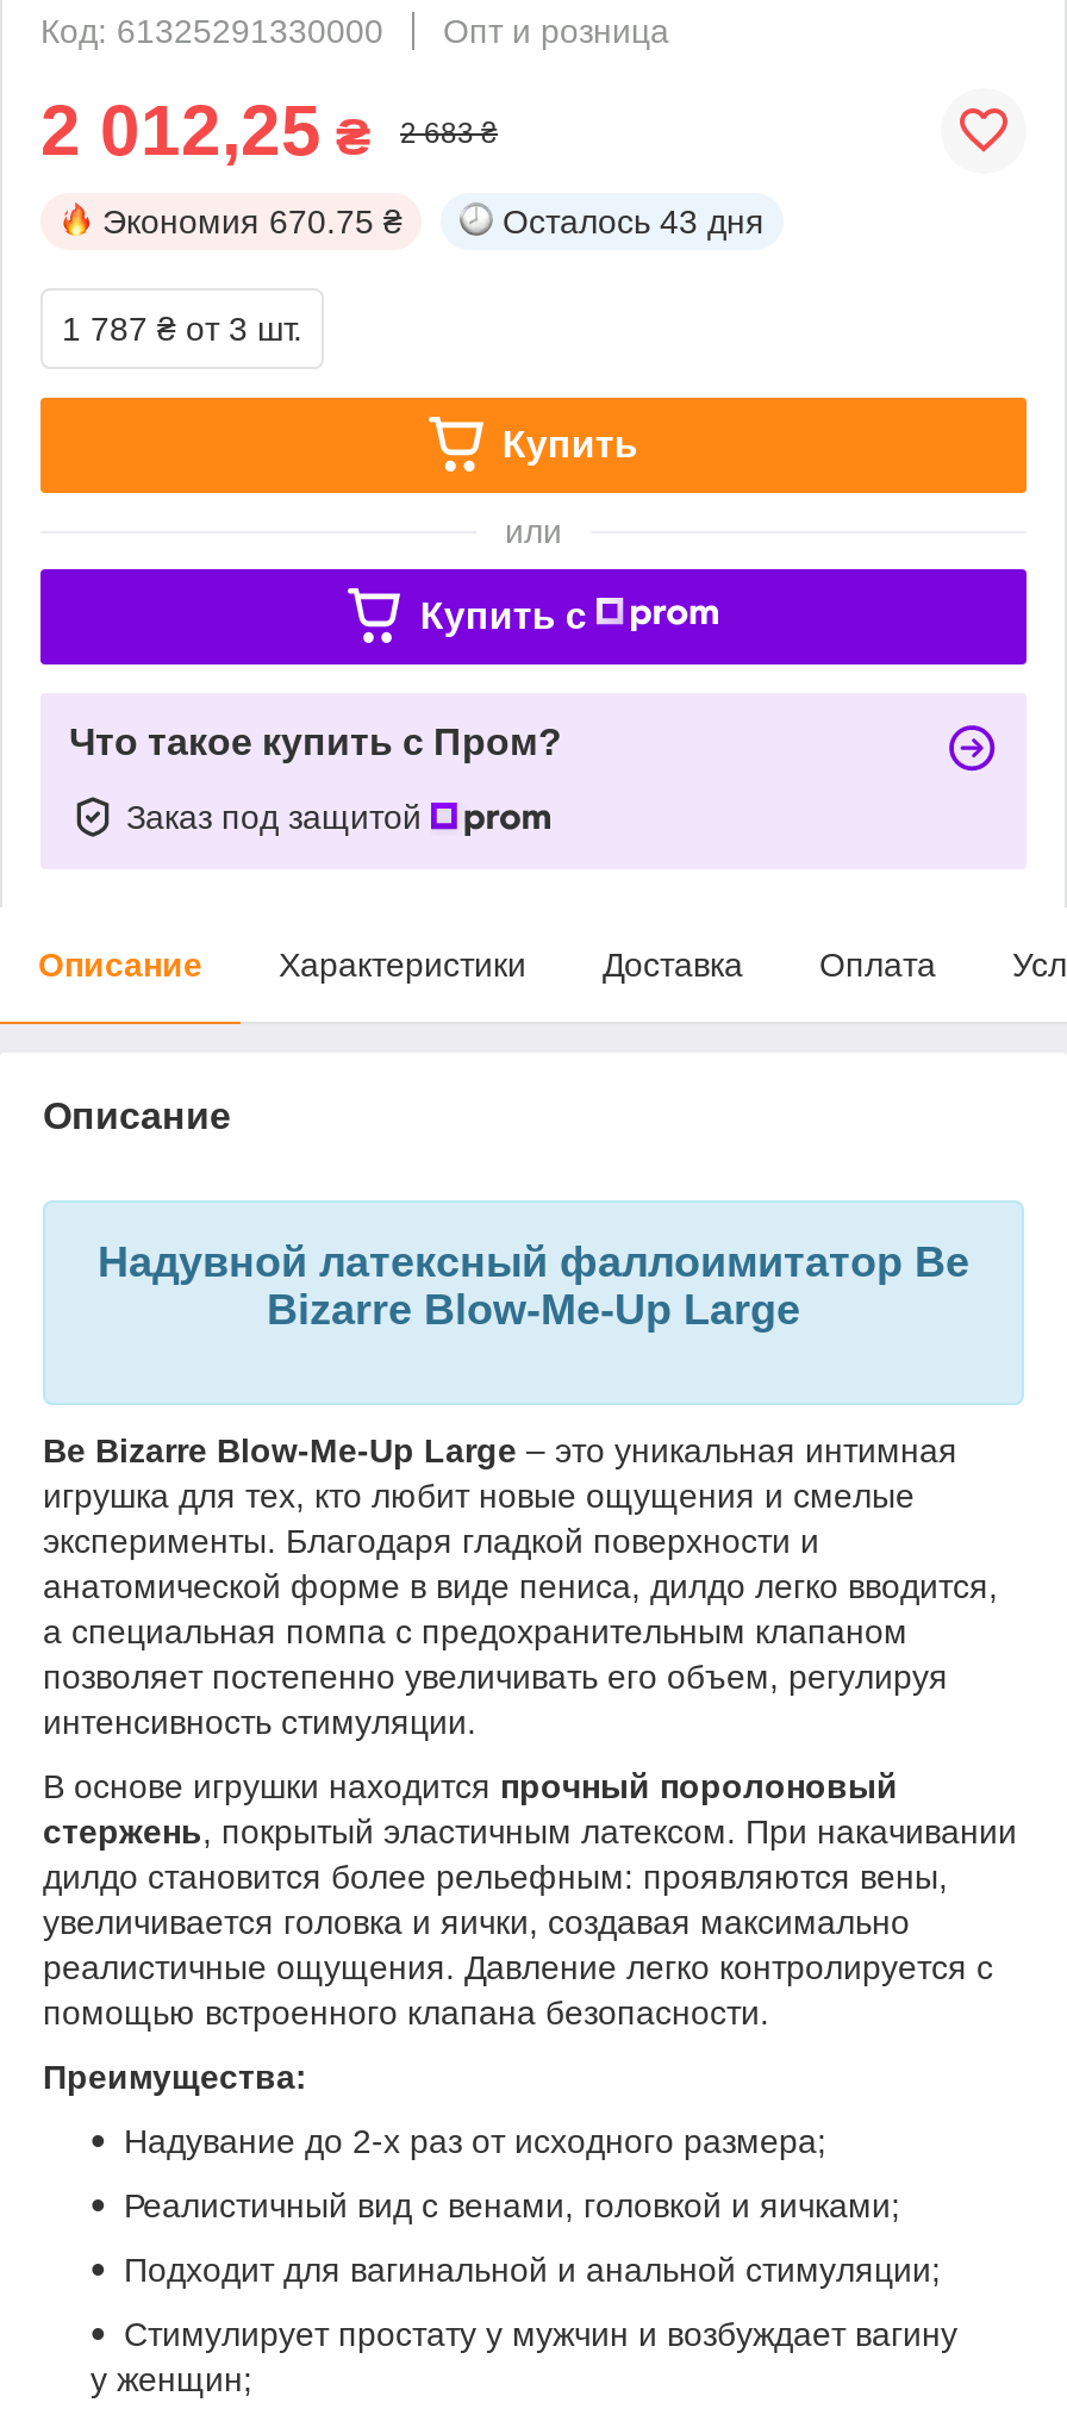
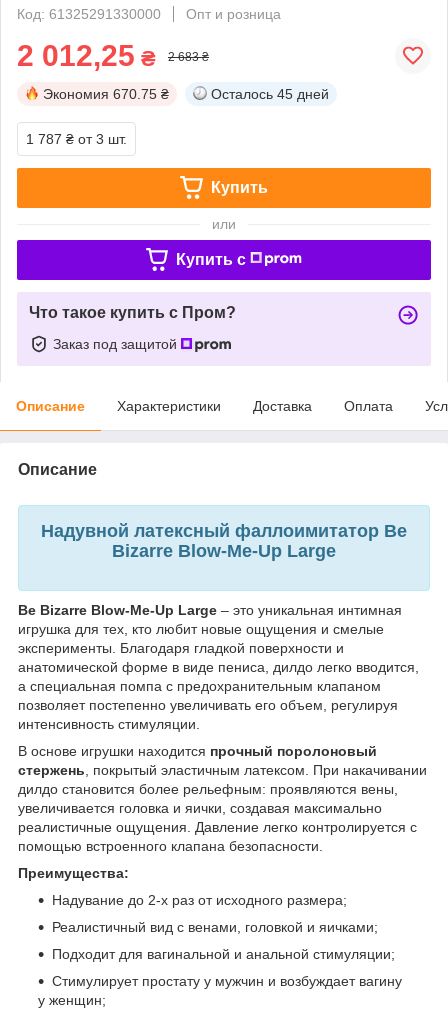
- Осталось 43 дня
+ Осталось 45 дней
